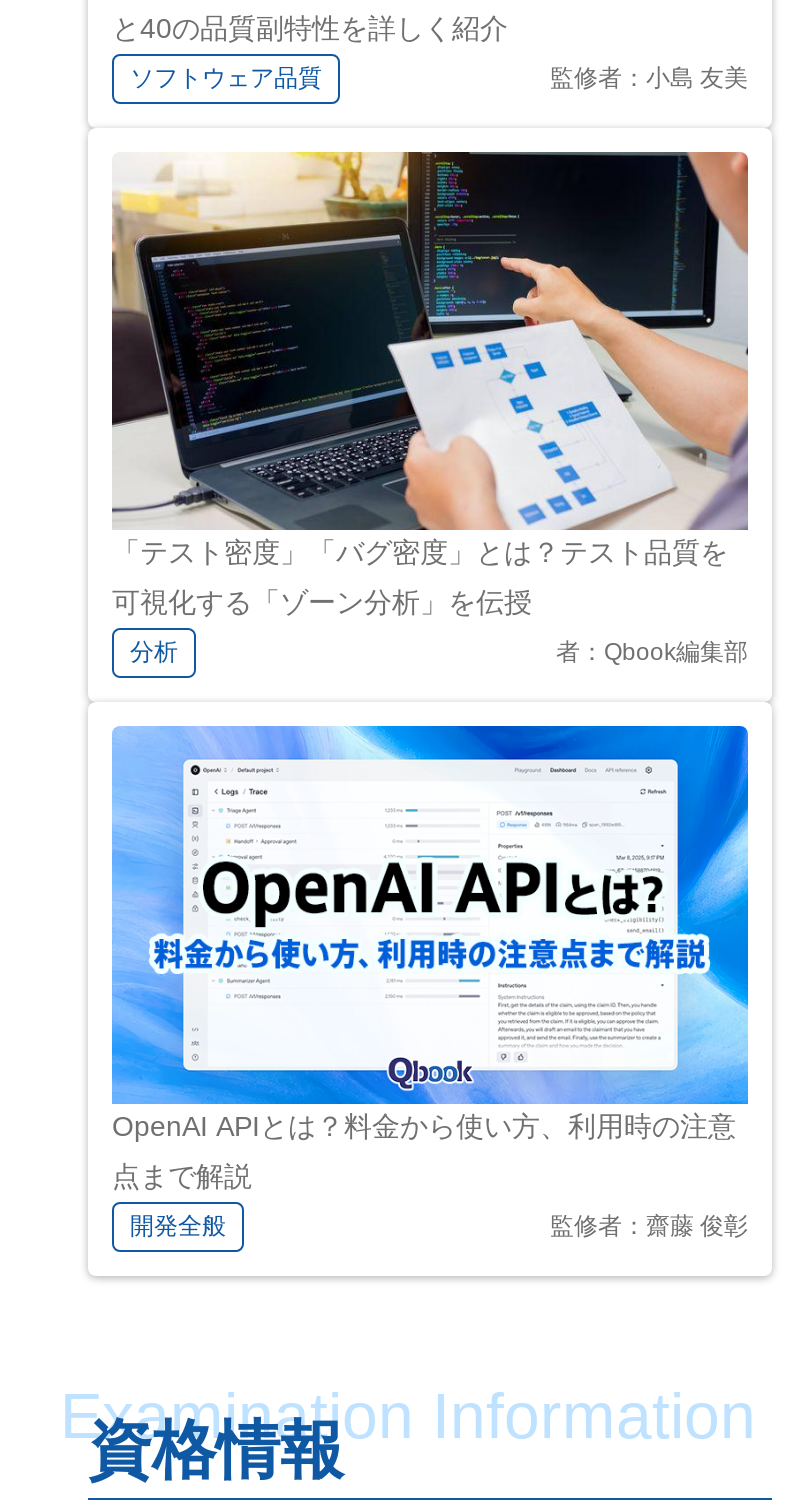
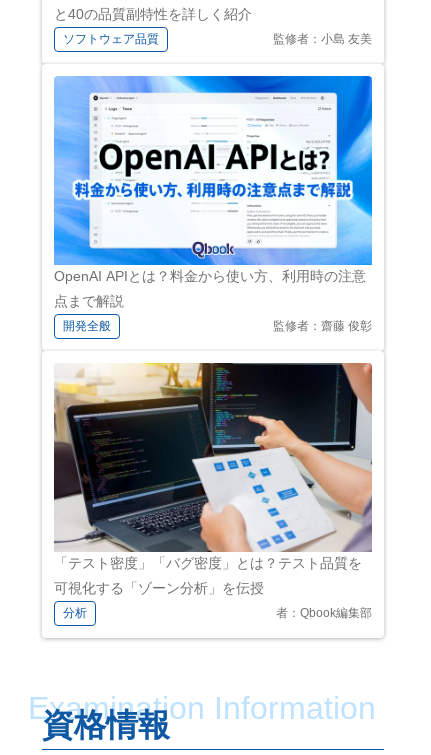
moved down: [image] | 「テスト密度」「バグ密度」とは？テスト品質を | 可視化する「ゾーン分析」を伝授 | 分析 | 者：Qbook編集部

moved up: [image] | OpenAI APIとは？料金から使い方、利用時の注意 | 点まで解説 | 開発全般 | 監修者：齋藤 俊彰
